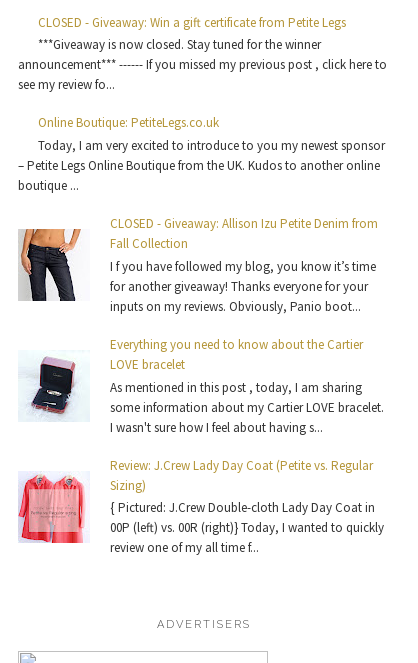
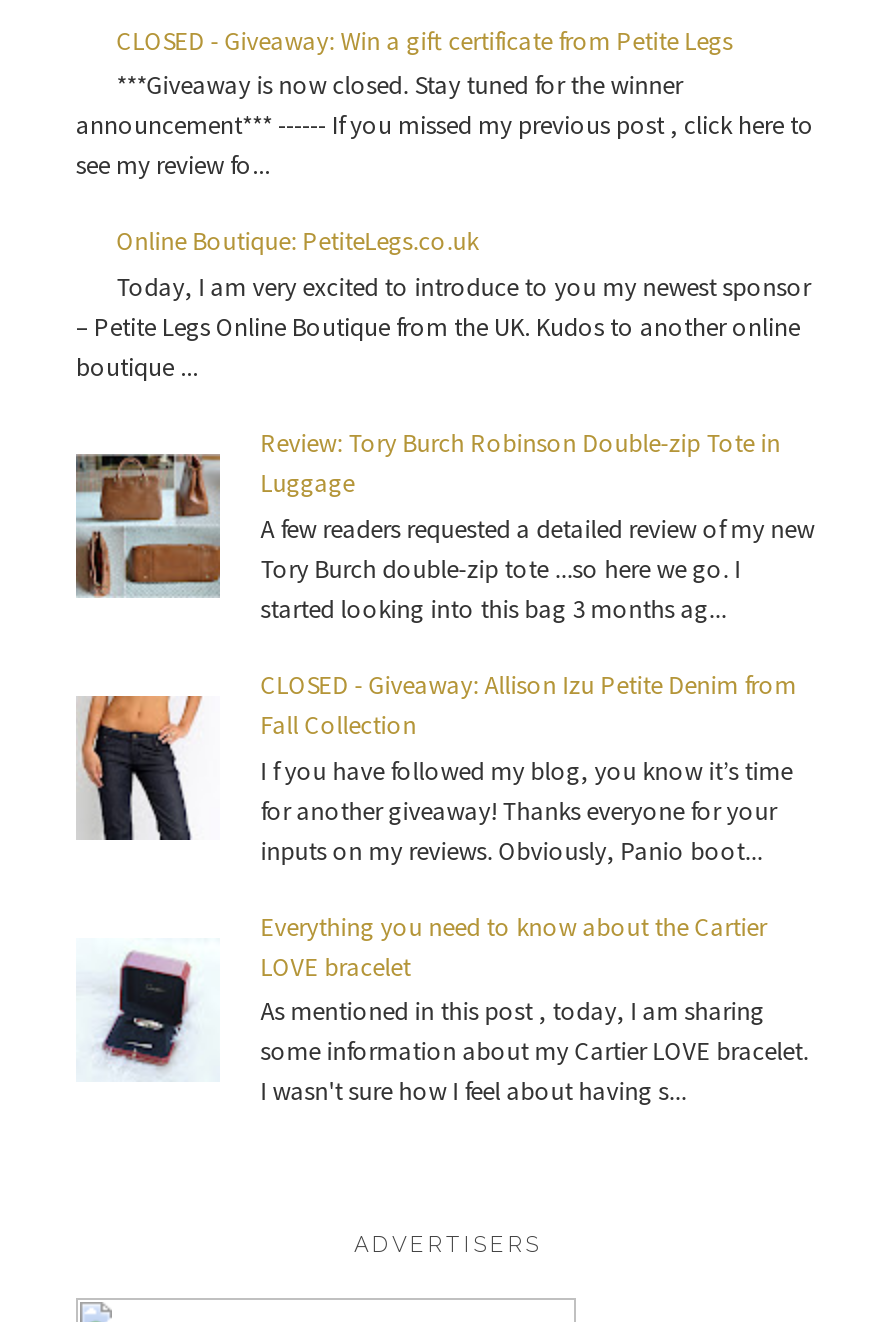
+ [image]
+ Review: Tory Burch Robinson Double-zip Tote in
+ Luggage
+ A few readers requested a detailed review of my new
+ Tory Burch double-zip tote ...so here we go. I
+ started looking into this bag 3 months ag...

moved down: [image] | CLOSED - Giveaway: Allison Izu Petite Denim from | Fall Collection | ... | some information about my Cartier LOVE bracelet. | I wasn't sure how I feel about having s...

- [image]
- Review: J.Crew Lady Day Coat (Petite vs. Regular
- Sizing)
- { Pictured: J.Crew Double-cloth Lady Day Coat in
- 00P (left) vs. 00R (right)} Today, I wanted to quickly
- review one of my all time f...
